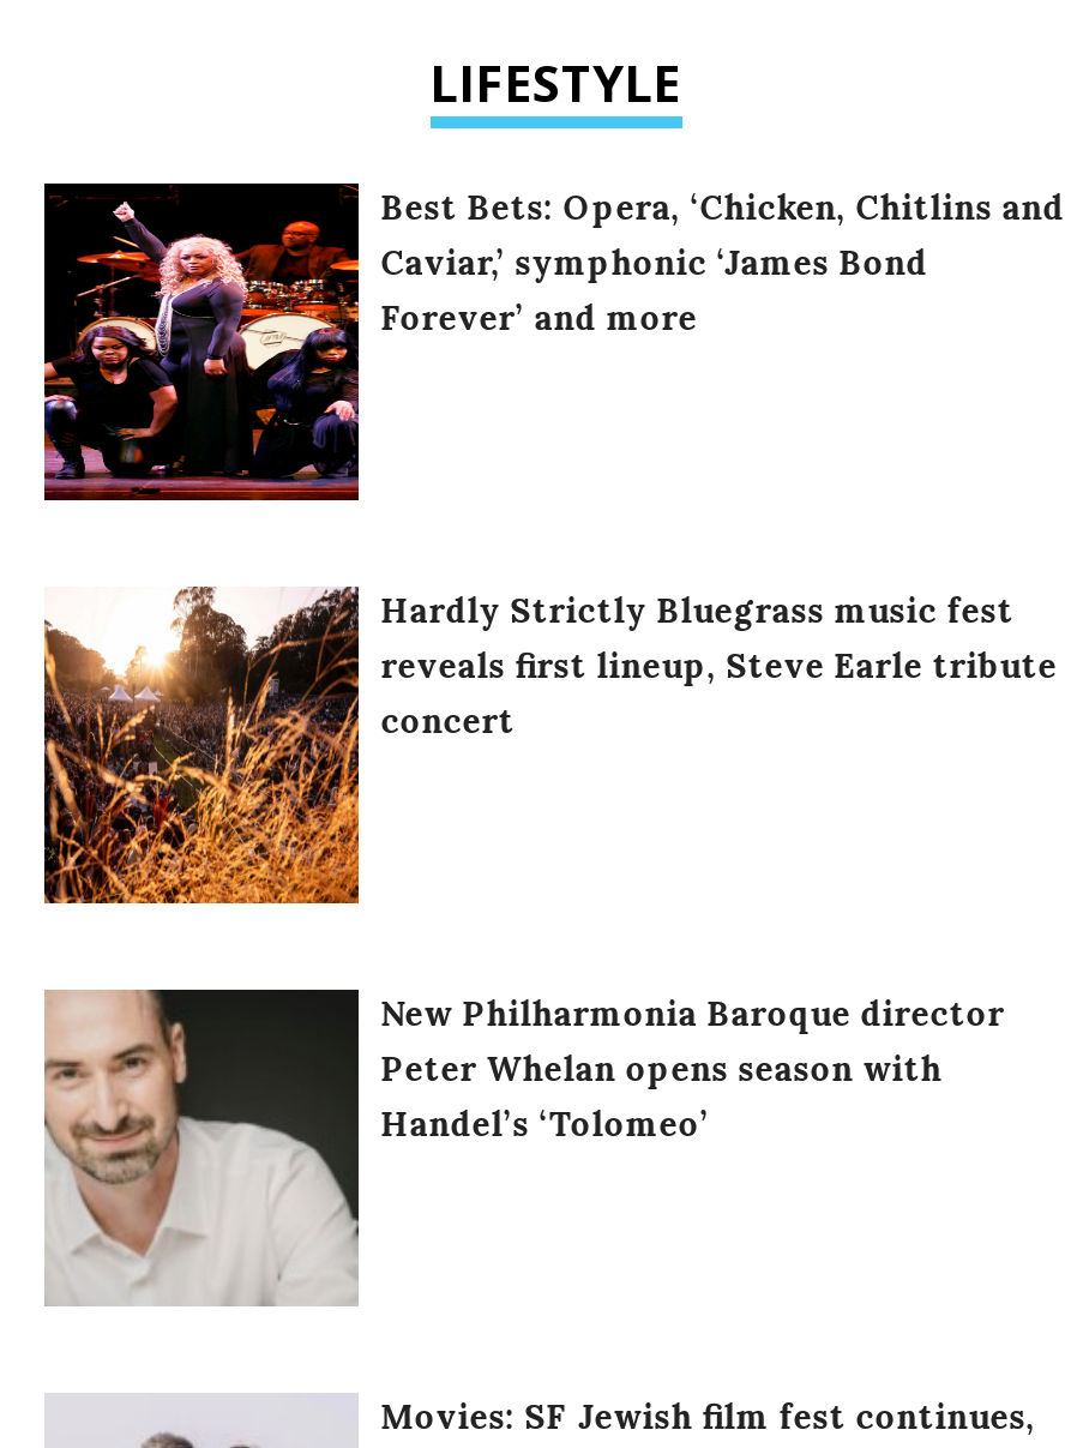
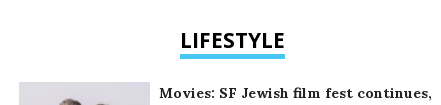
- [image]
- Best Bets: Opera, ‘Chicken, Chitlins and
- Caviar,’ symphonic ‘James Bond
- Forever’ and more

- [image]
- Hardly Strictly Bluegrass music fest
- reveals first lineup, Steve Earle tribute
- concert

- [image]
- New Philharmonia Baroque director
- Peter Whelan opens season with
- Handel’s ‘Tolomeo’
